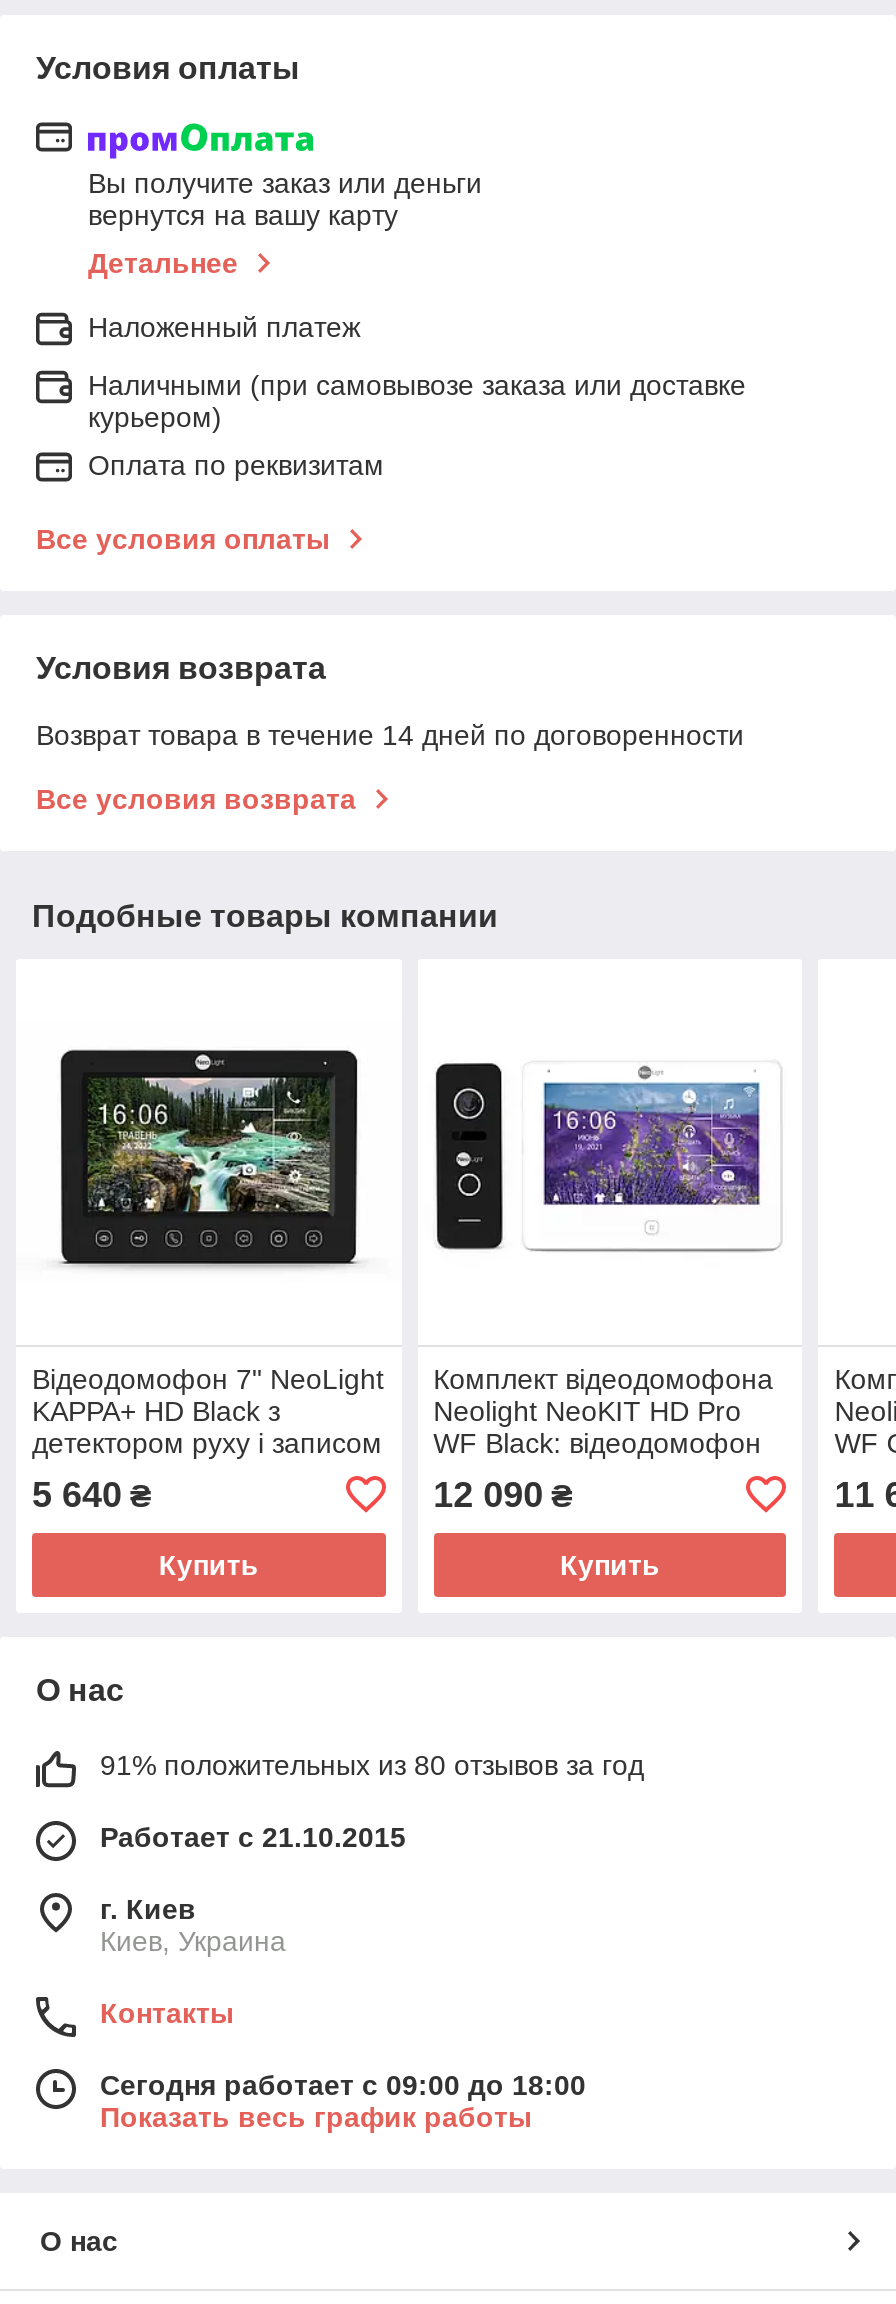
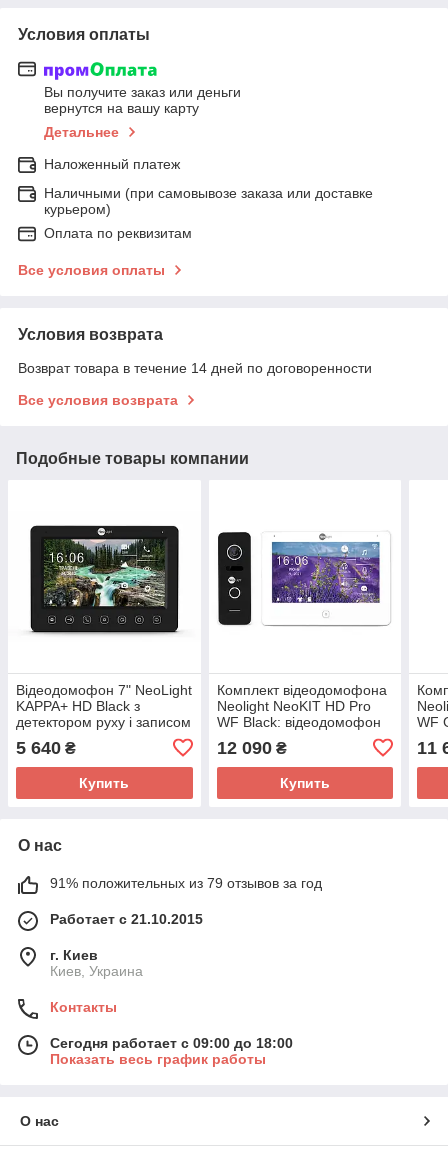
- 91% положительных из 80 отзывов за год
+ 91% положительных из 79 отзывов за год
